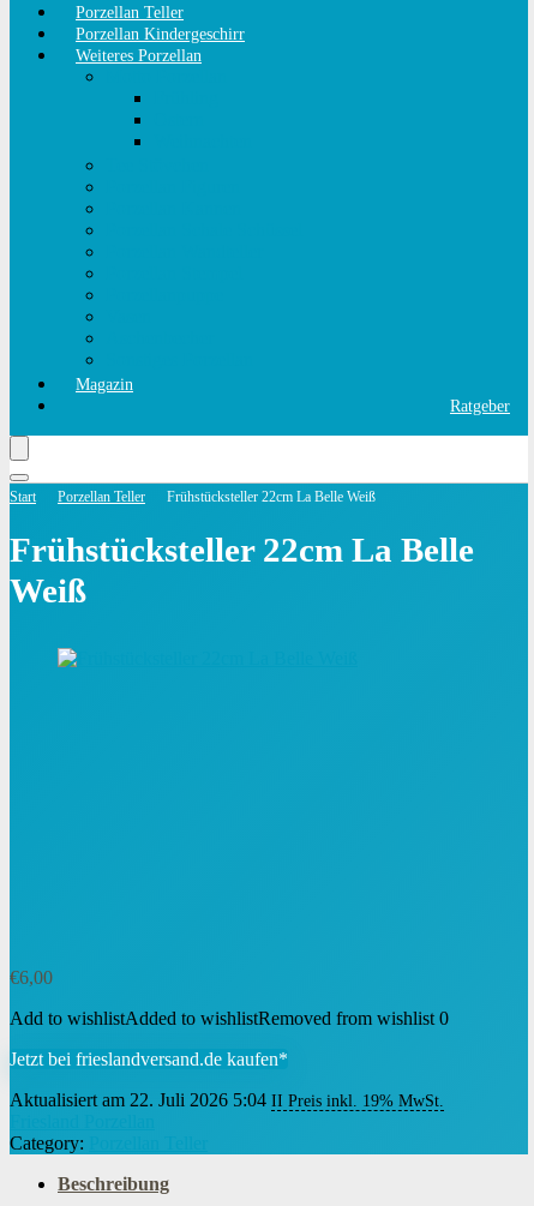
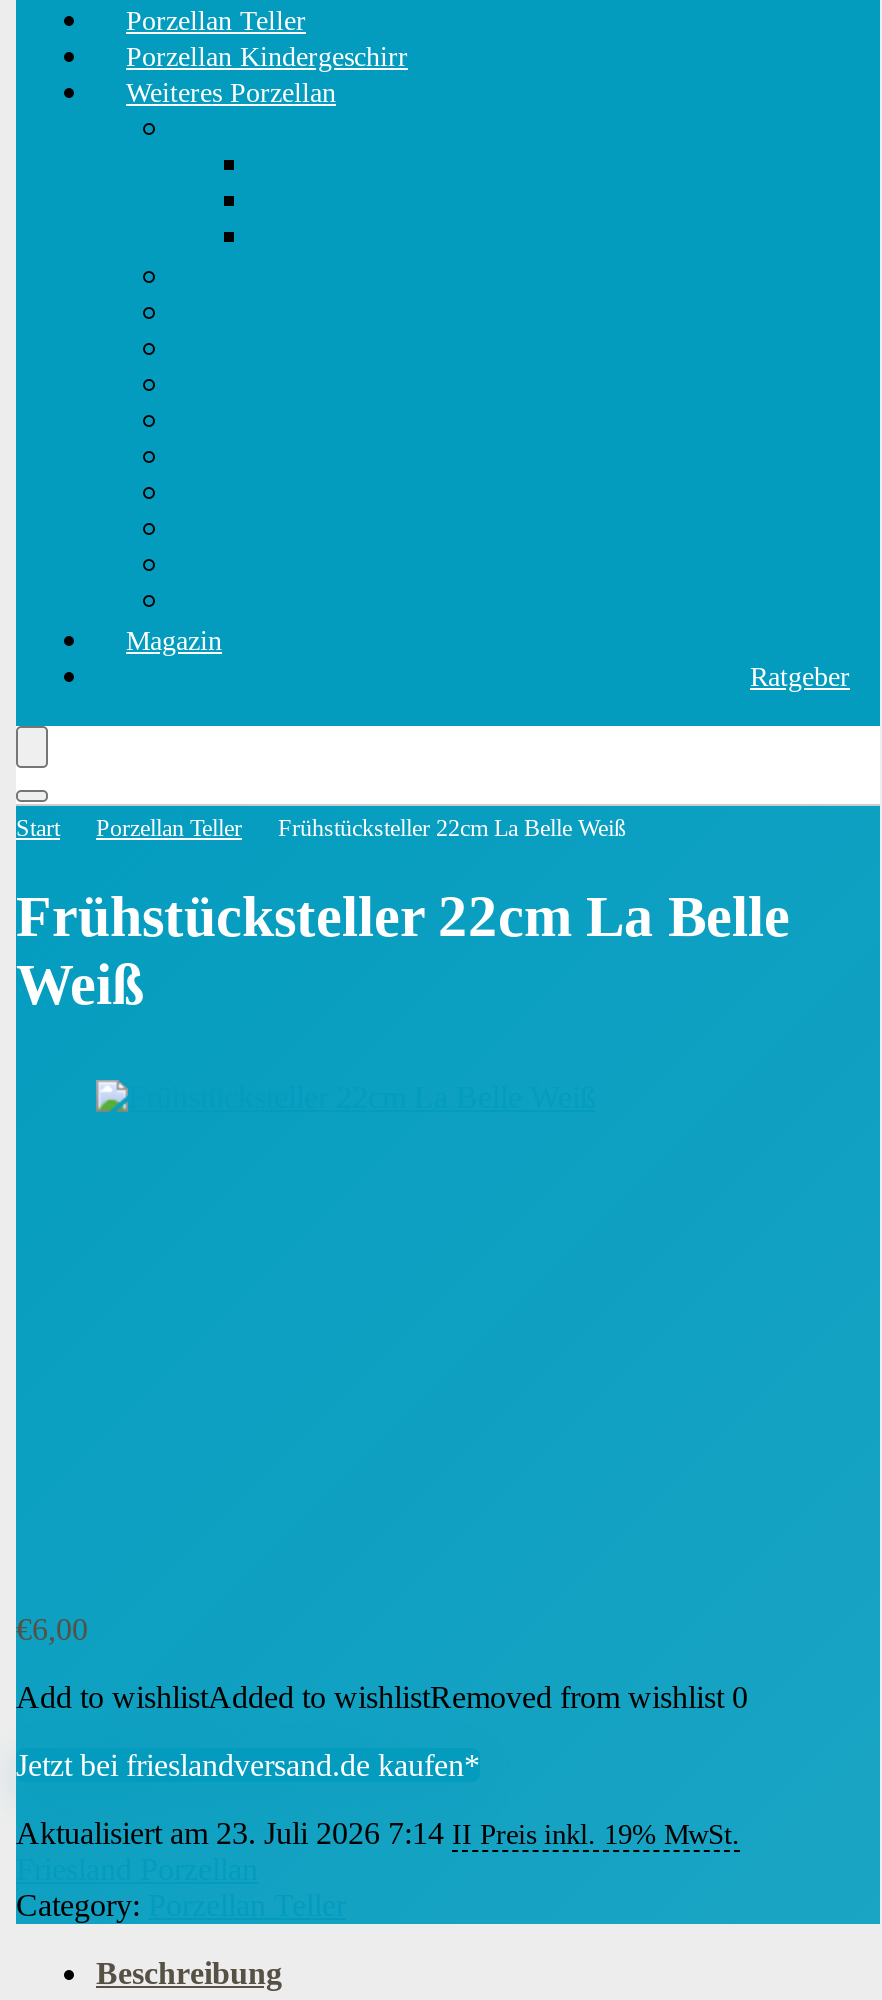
- Aktualisiert am 22. Juli 2026 5:04 II Preis inkl. 19% MwSt.
+ Aktualisiert am 23. Juli 2026 7:14 II Preis inkl. 19% MwSt.
